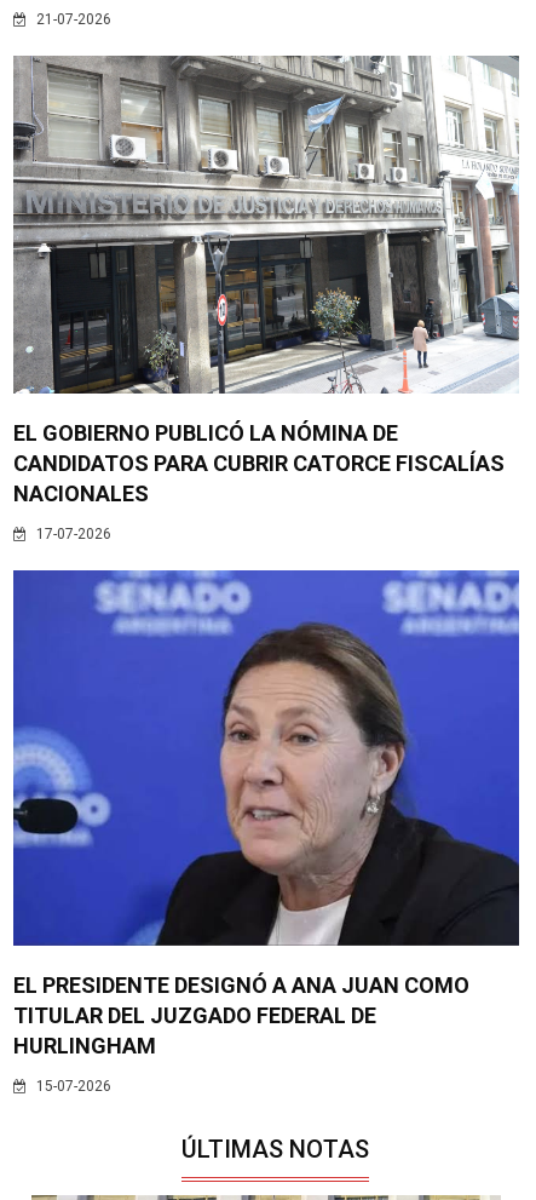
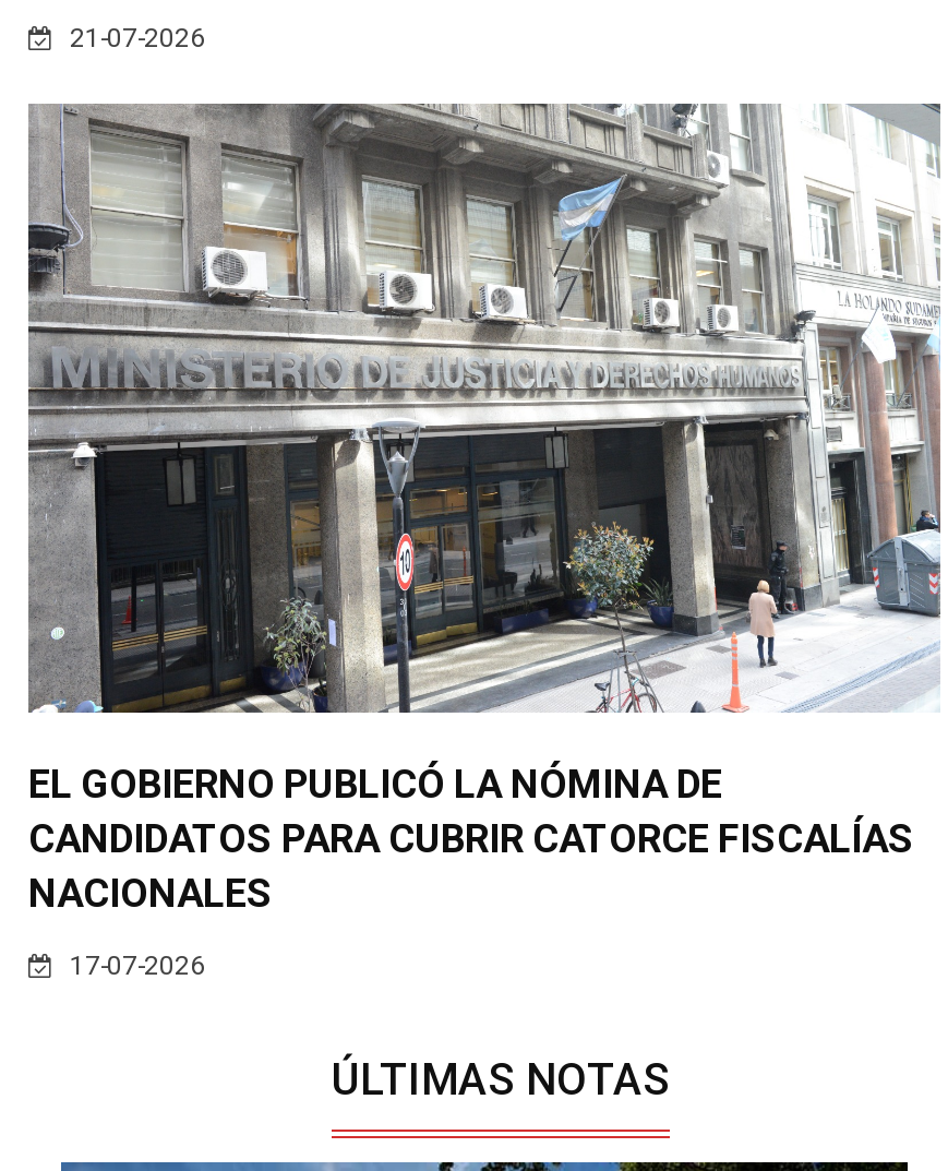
- [image]
- EL PRESIDENTE DESIGNÓ A ANA JUAN COMO
- TITULAR DEL JUZGADO FEDERAL DE
- HURLINGHAM
- 15-07-2026
